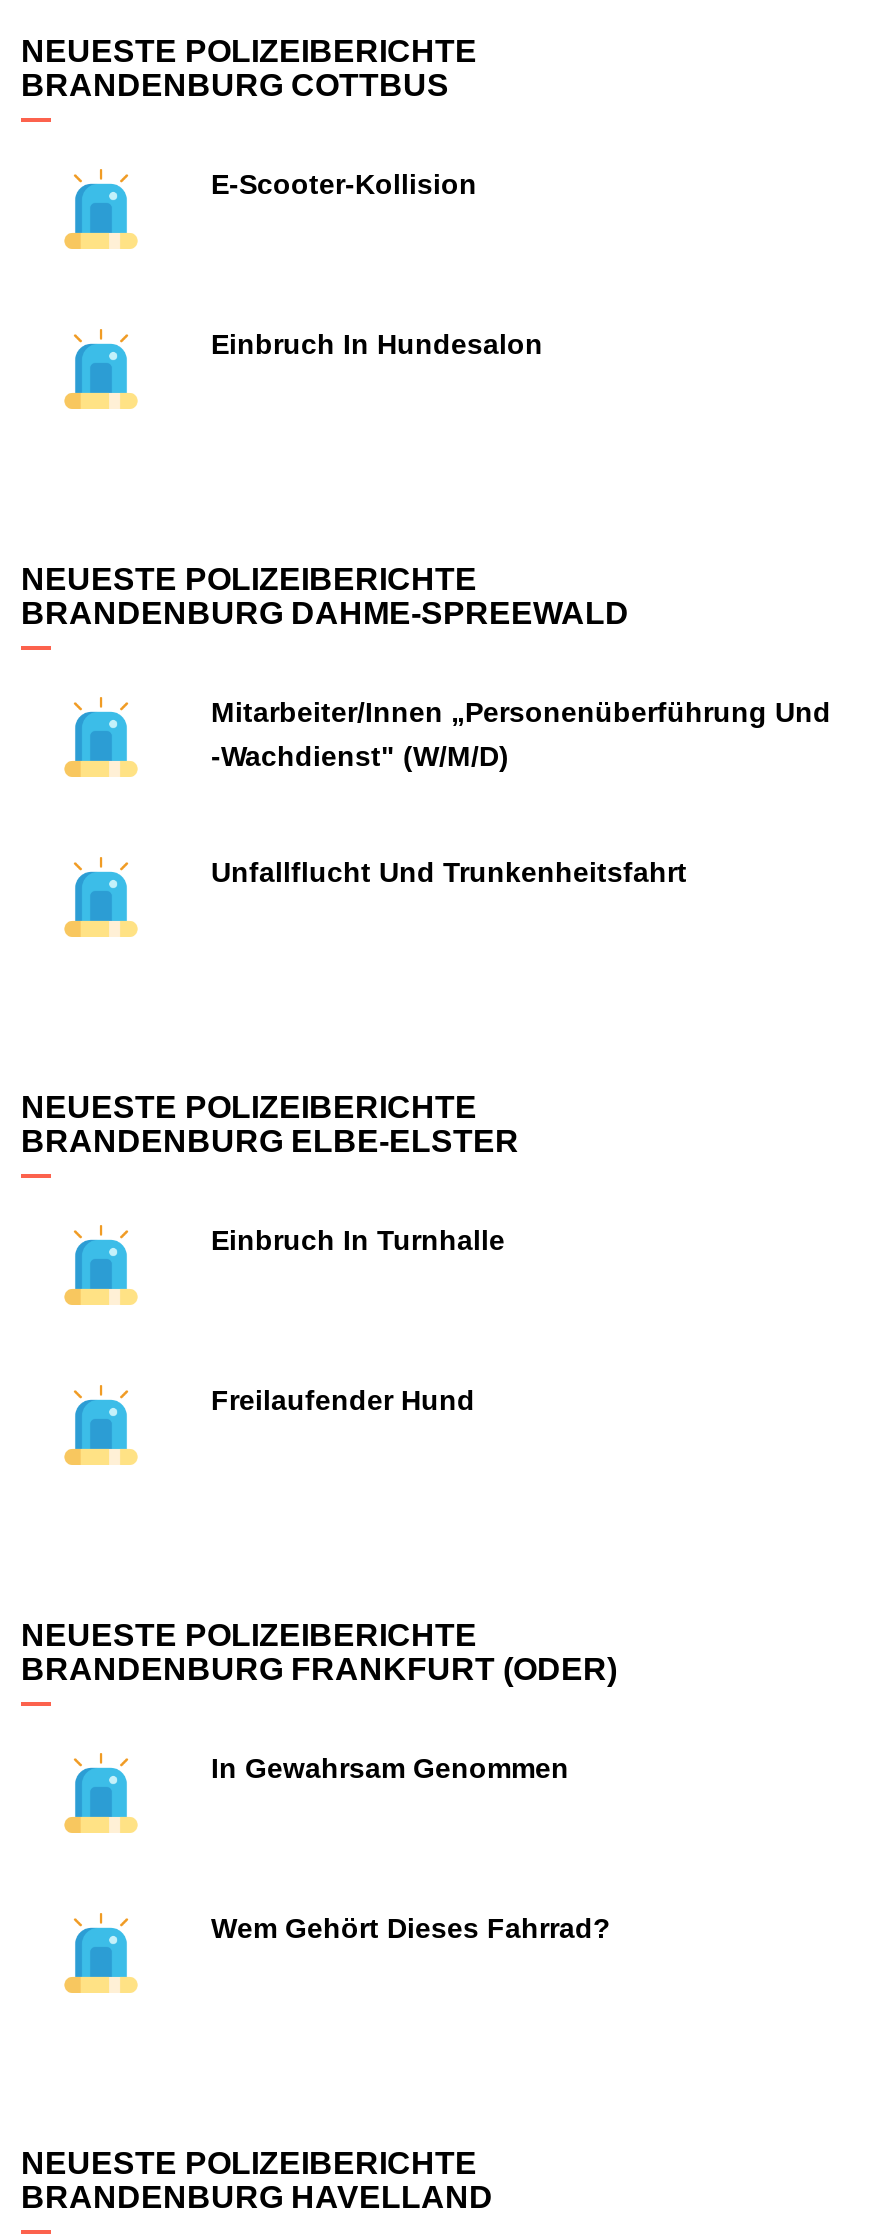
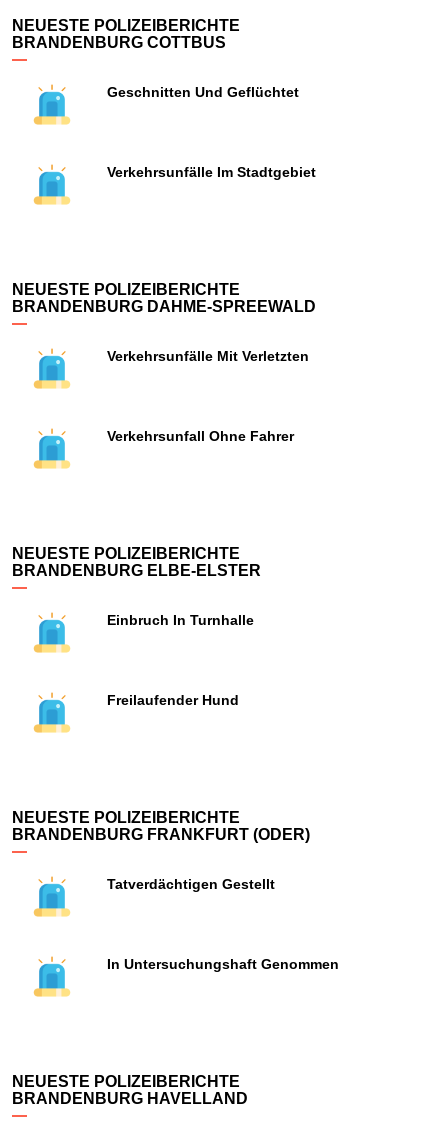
- E-Scooter-Kollision
+ Geschnitten Und Geflüchtet

- Einbruch In Hundesalon
+ Verkehrsunfälle Im Stadtgebiet

- Mitarbeiter/innen „Personenüberführung Und
- -wachdienst" (w/m/d)
+ Verkehrsunfälle Mit Verletzten

- Unfallflucht Und Trunkenheitsfahrt
+ Verkehrsunfall Ohne Fahrer

- In Gewahrsam Genommen
+ Tatverdächtigen Gestellt

- Wem Gehört Dieses Fahrrad?
+ In Untersuchungshaft Genommen
